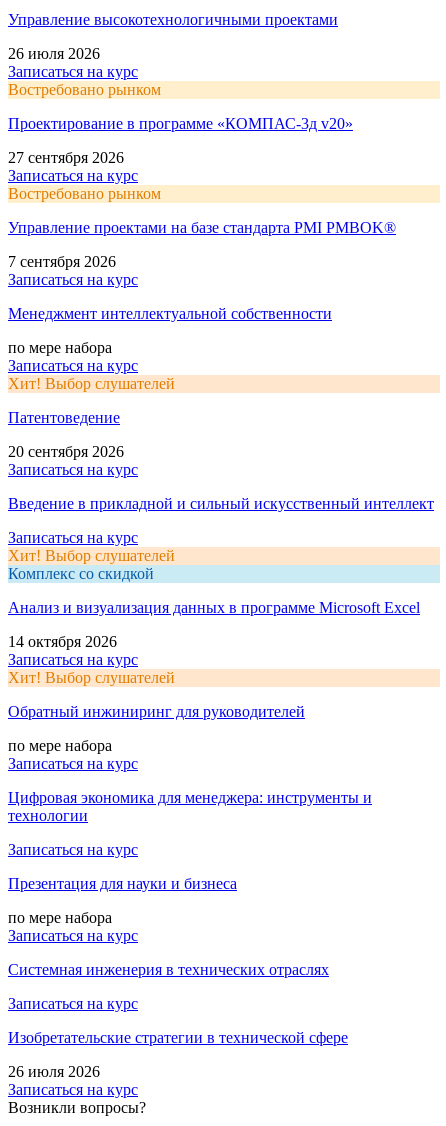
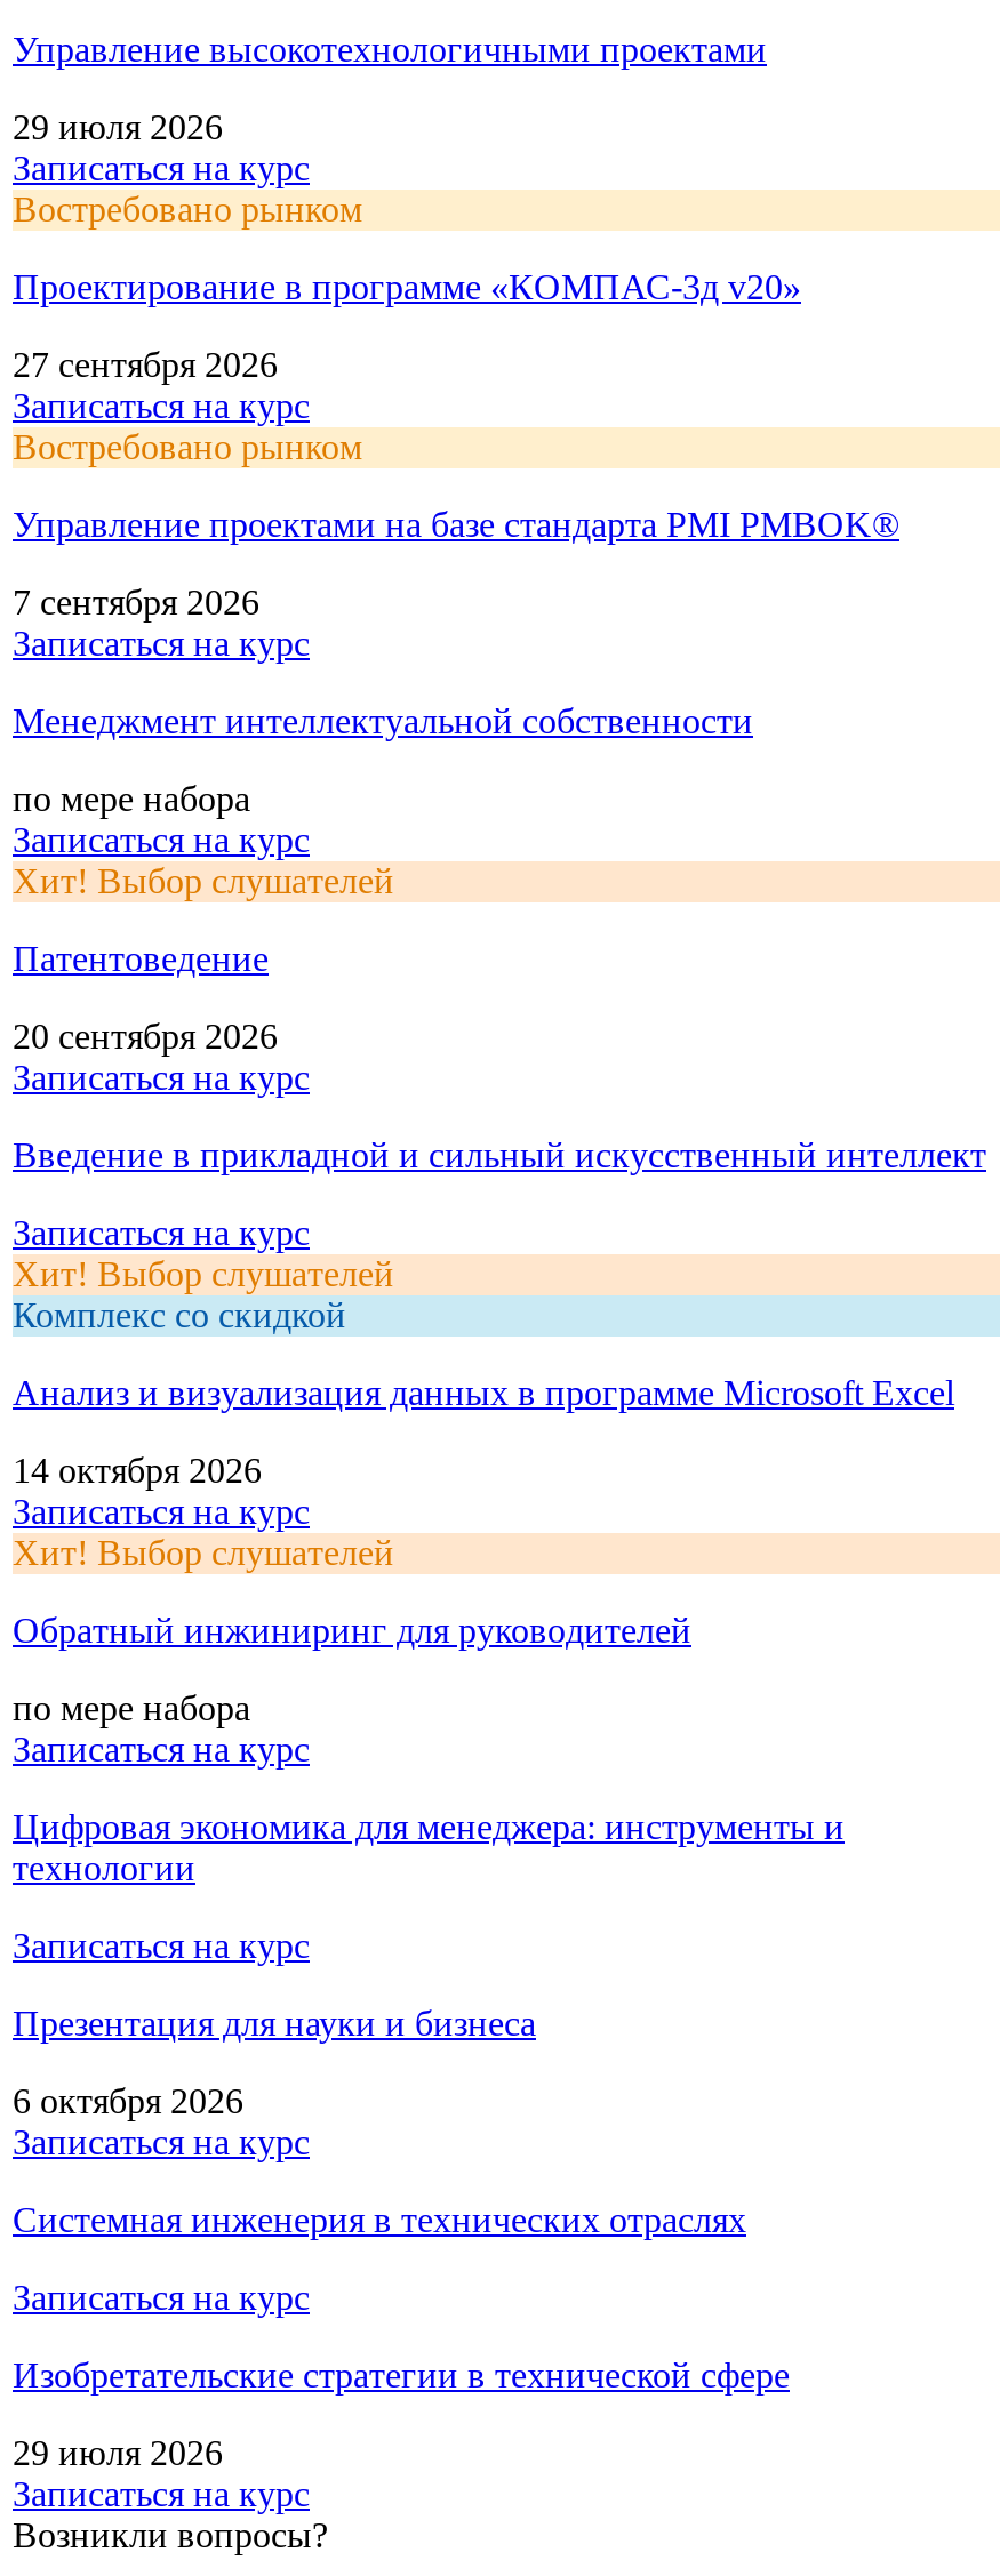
- 26 июля 2026
+ 29 июля 2026

- по мере набора
+ 6 октября 2026

- 26 июля 2026
+ 29 июля 2026
